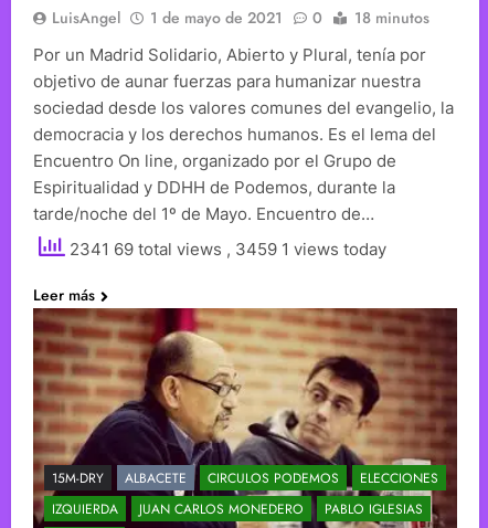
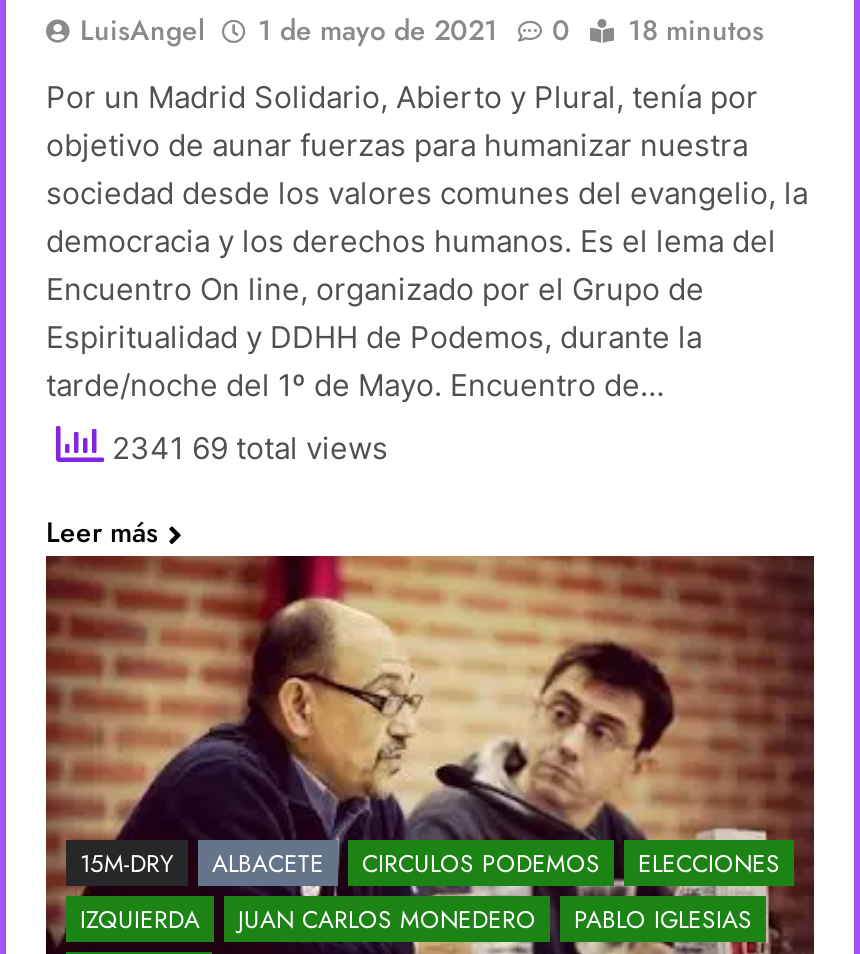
- 2341 69 total views, 3459 1 views today
+ 2341 69 total views
